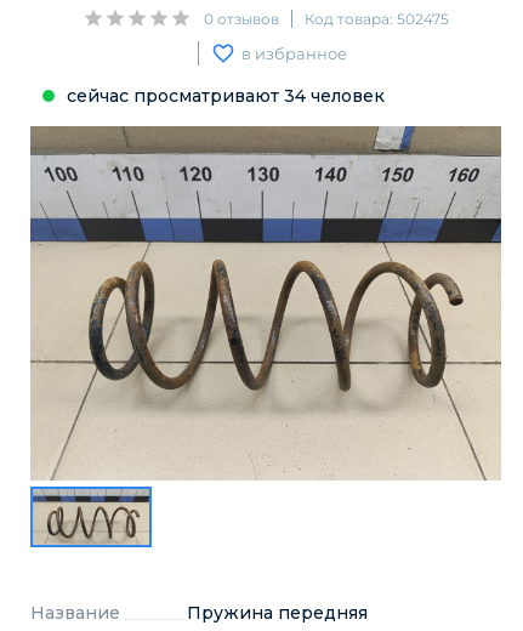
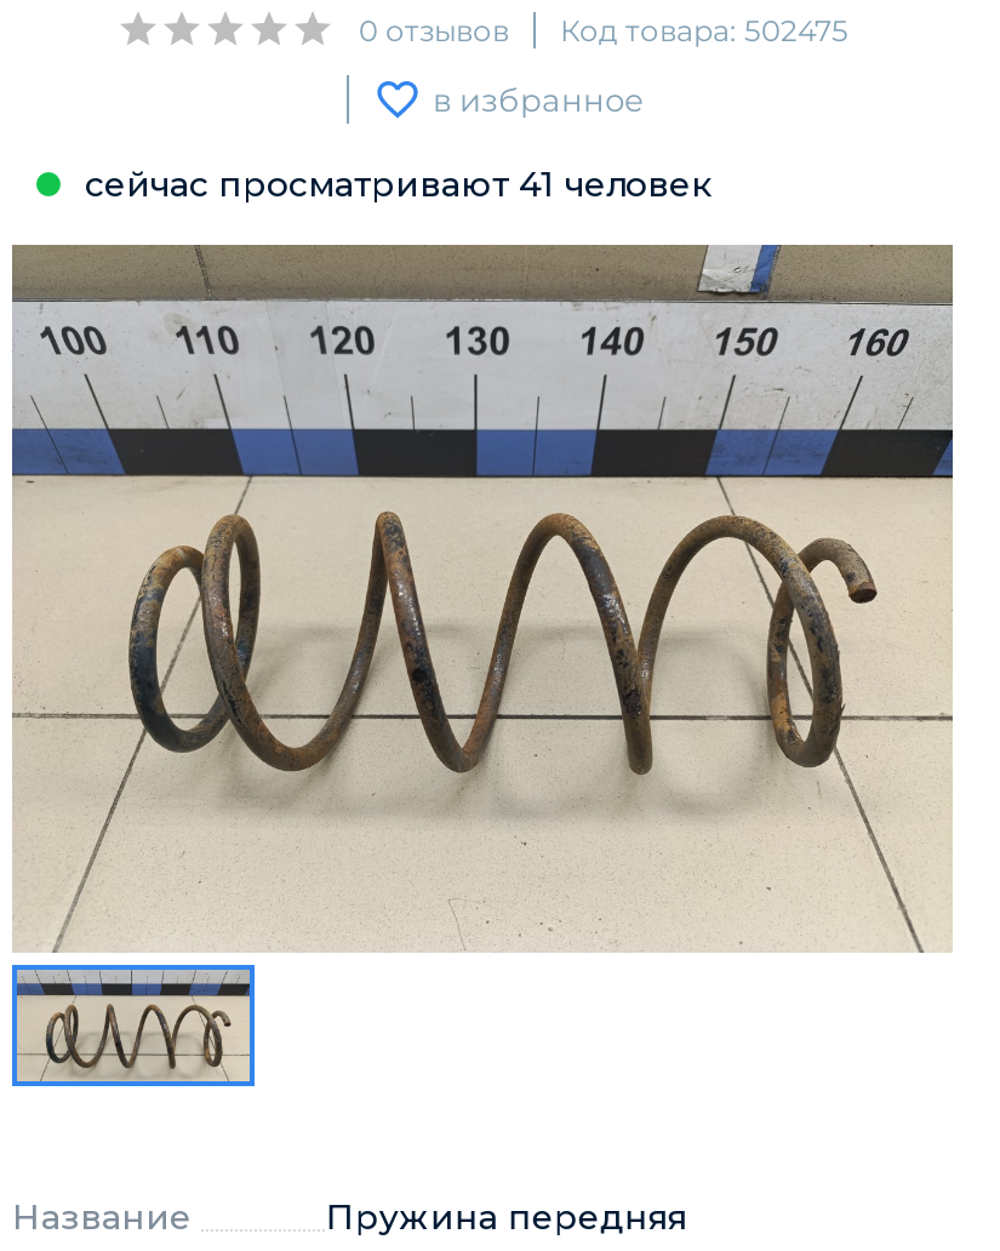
- сейчас просматривают 34 человек
+ сейчас просматривают 41 человек
